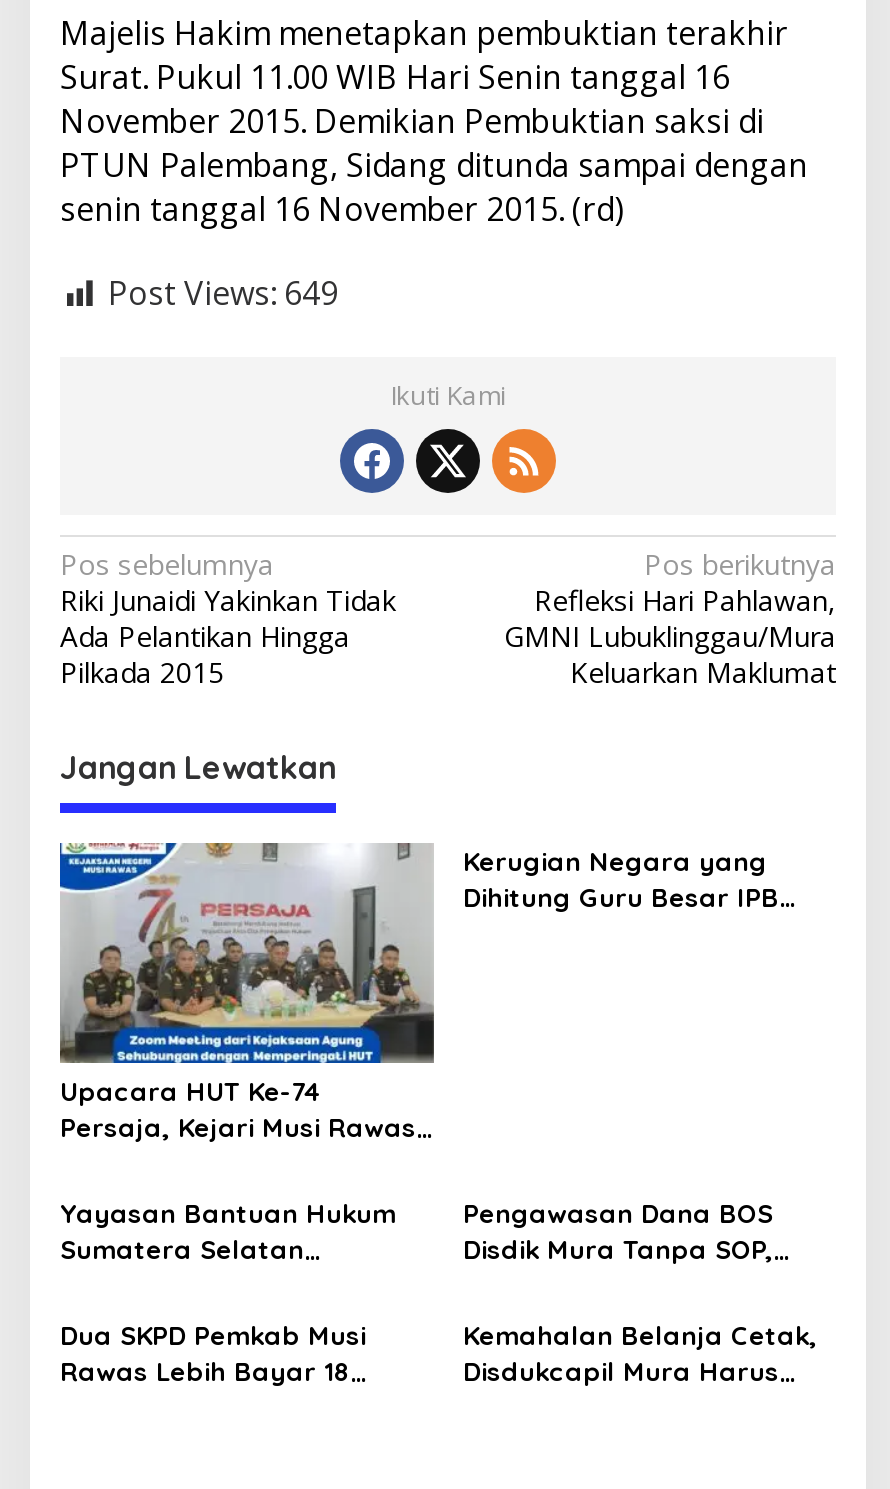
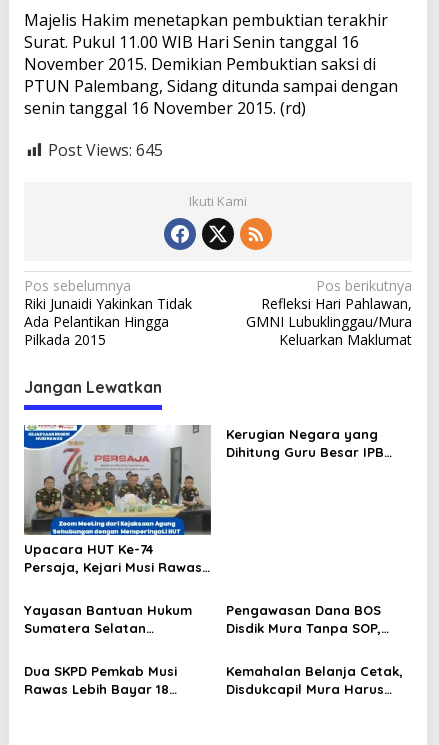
- Post Views: 649
+ Post Views: 645
